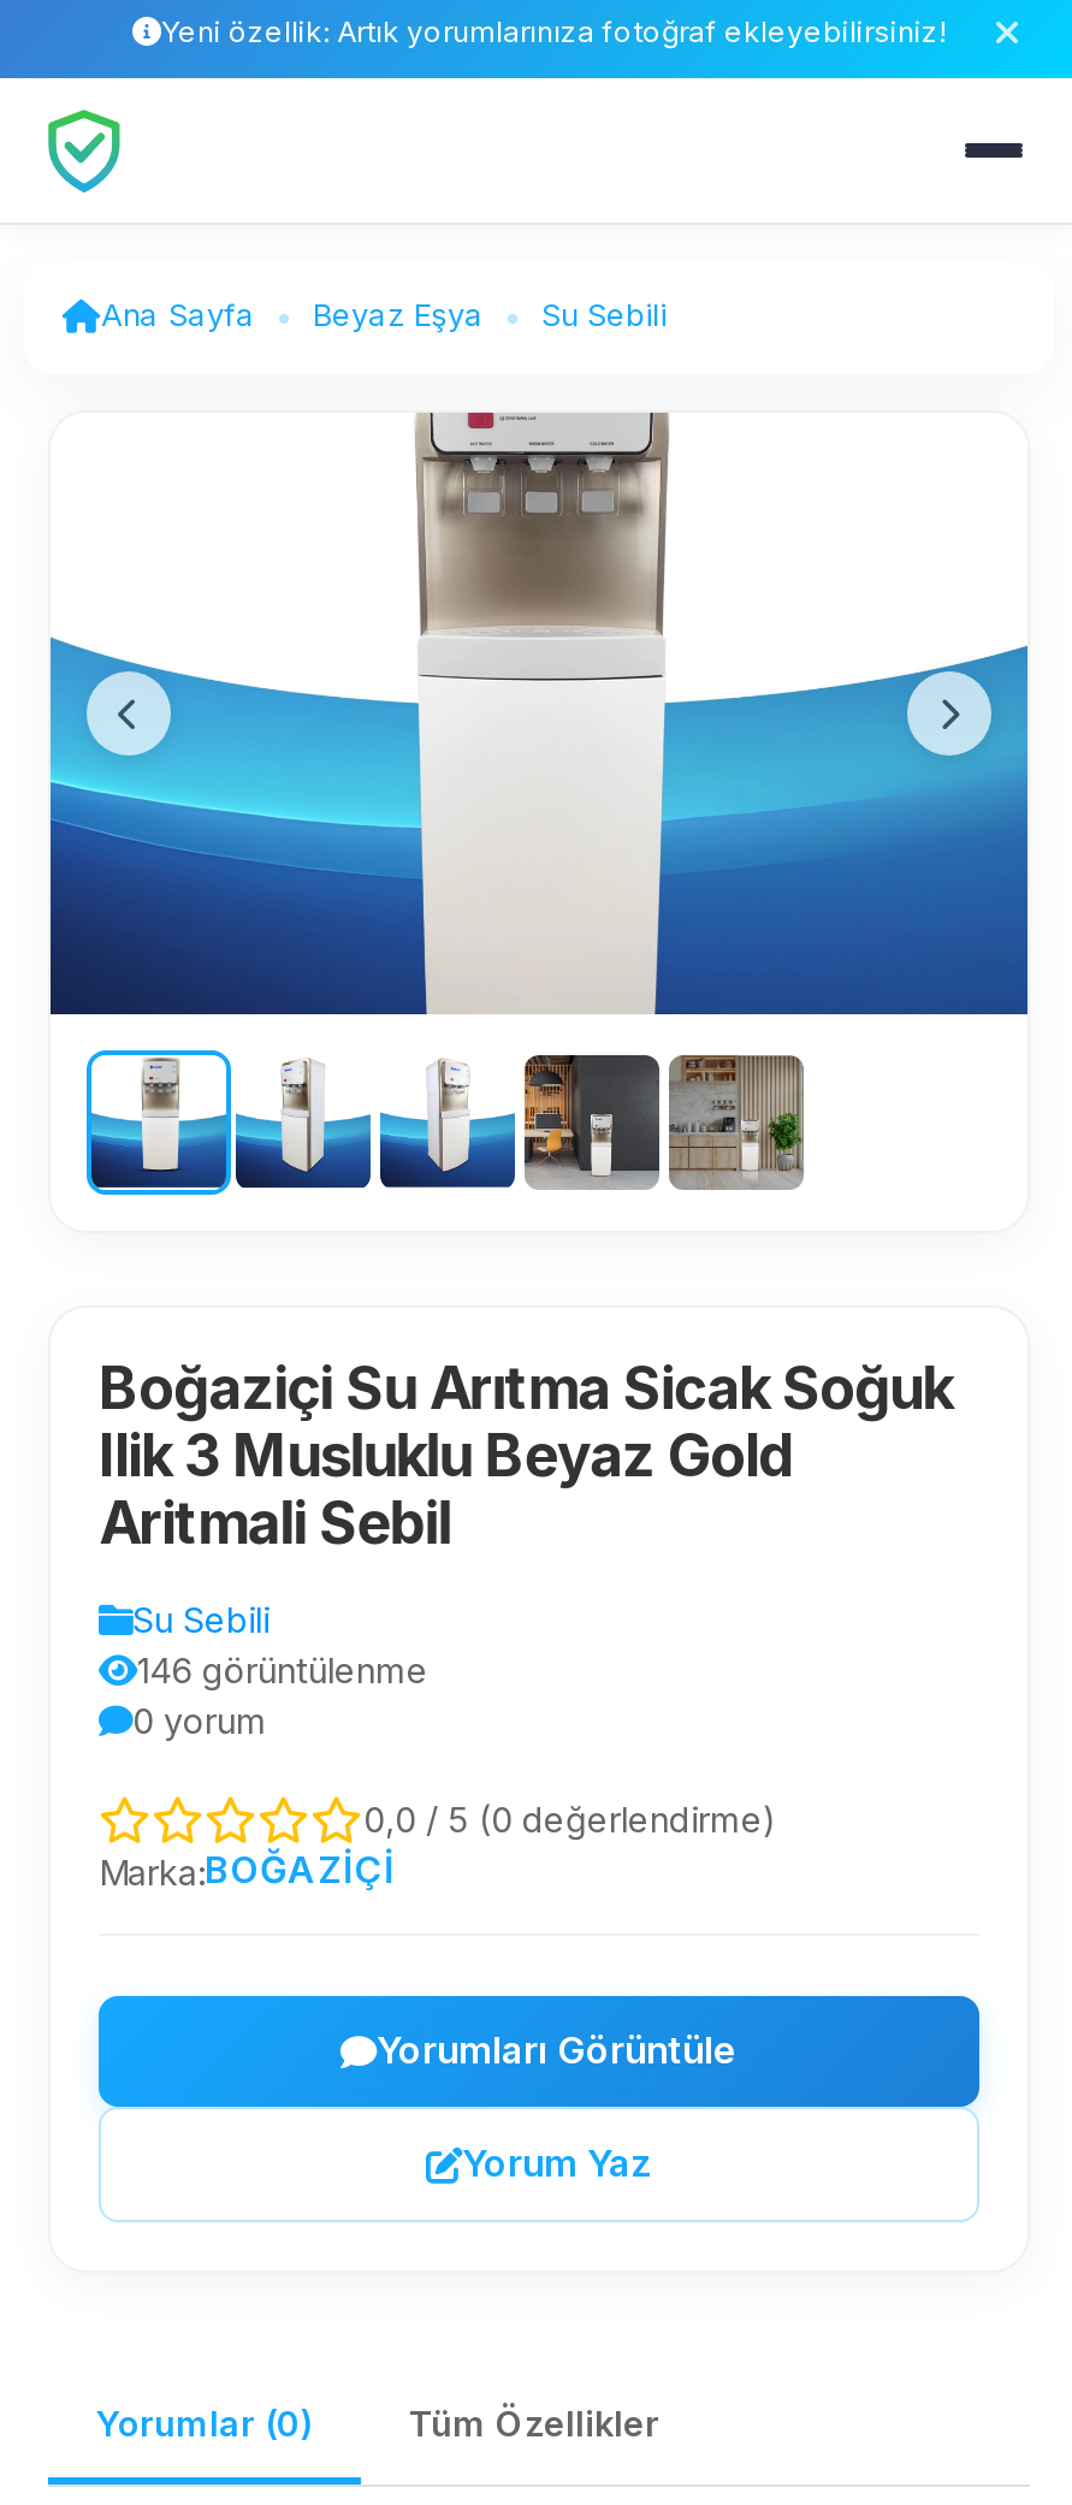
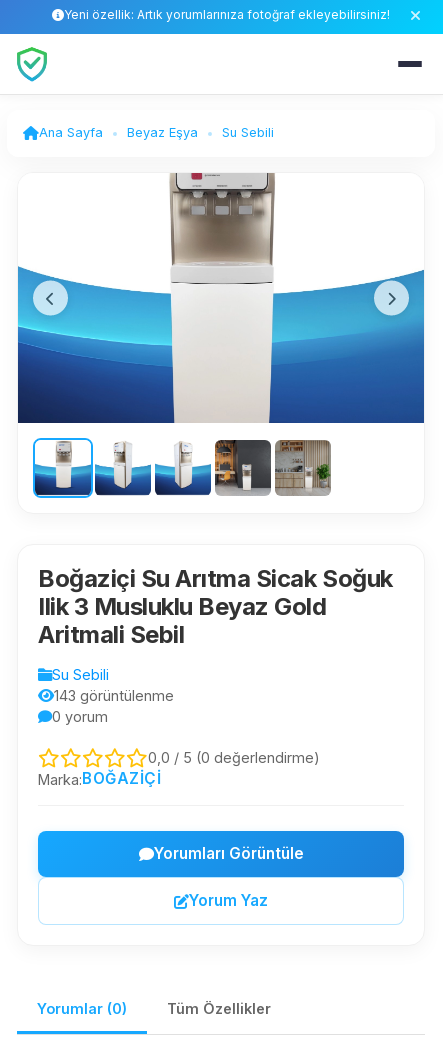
- 146 görüntülenme
+ 143 görüntülenme
